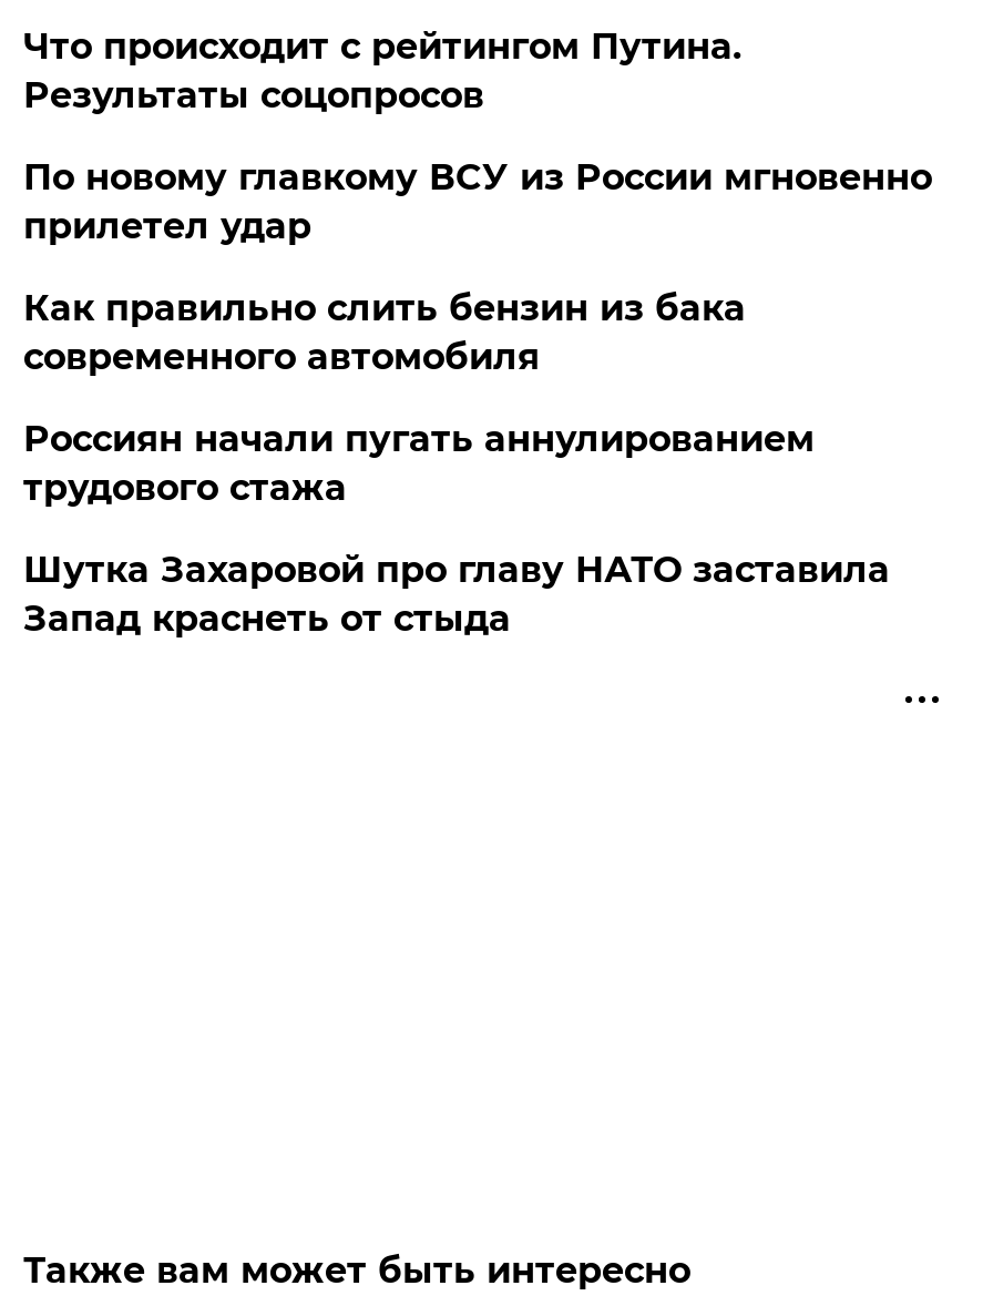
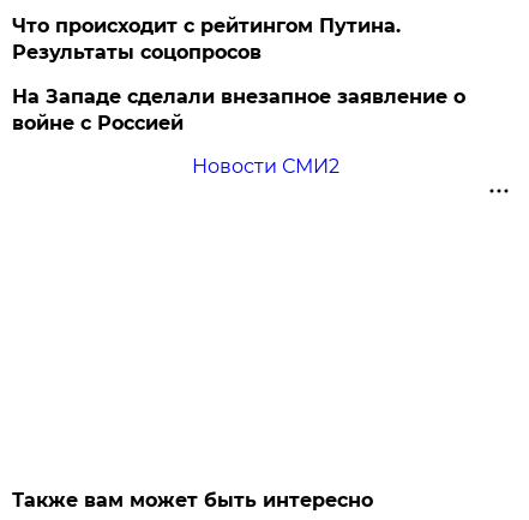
- По новому главкому ВСУ из России мгновенно
- прилетел удар
- Как правильно слить бензин из бака
- современного автомобиля
- Россиян начали пугать аннулированием
- трудового стажа
- Шутка Захаровой про главу НАТО заставила
- Запад краснеть от стыда
+ На Западе сделали внезапное заявление о
+ войне с Россией
+ Новости СМИ2
